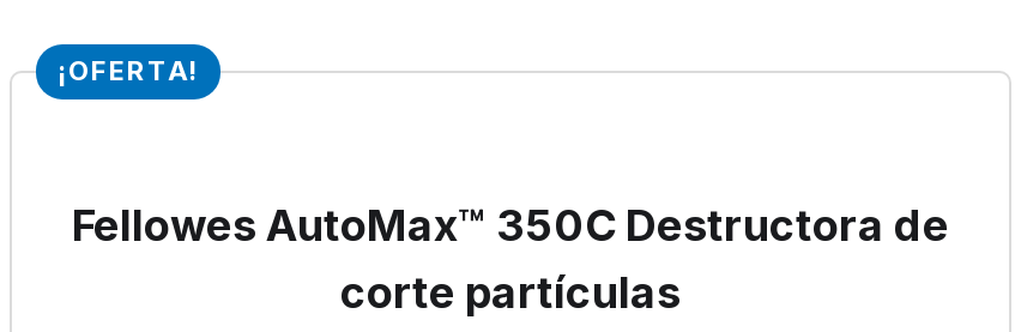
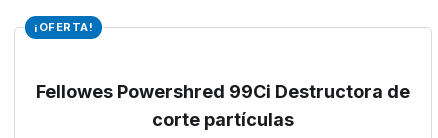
- Fellowes AutoMax™ 350C Destructora de
+ Fellowes Powershred 99Ci Destructora de
